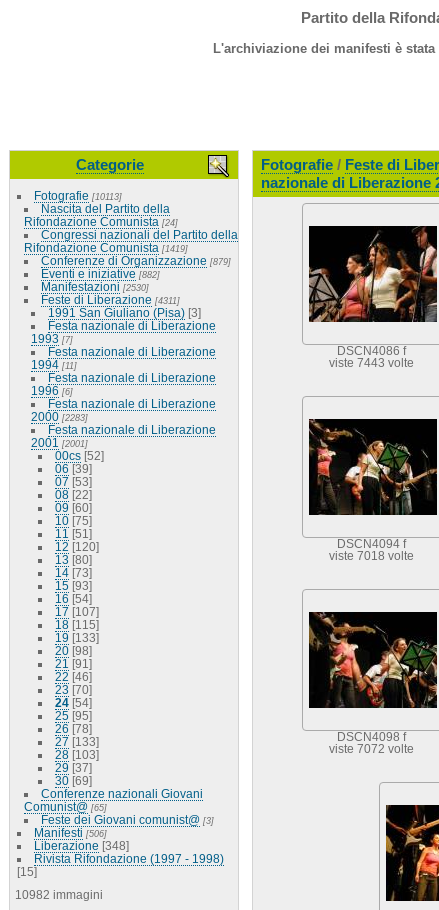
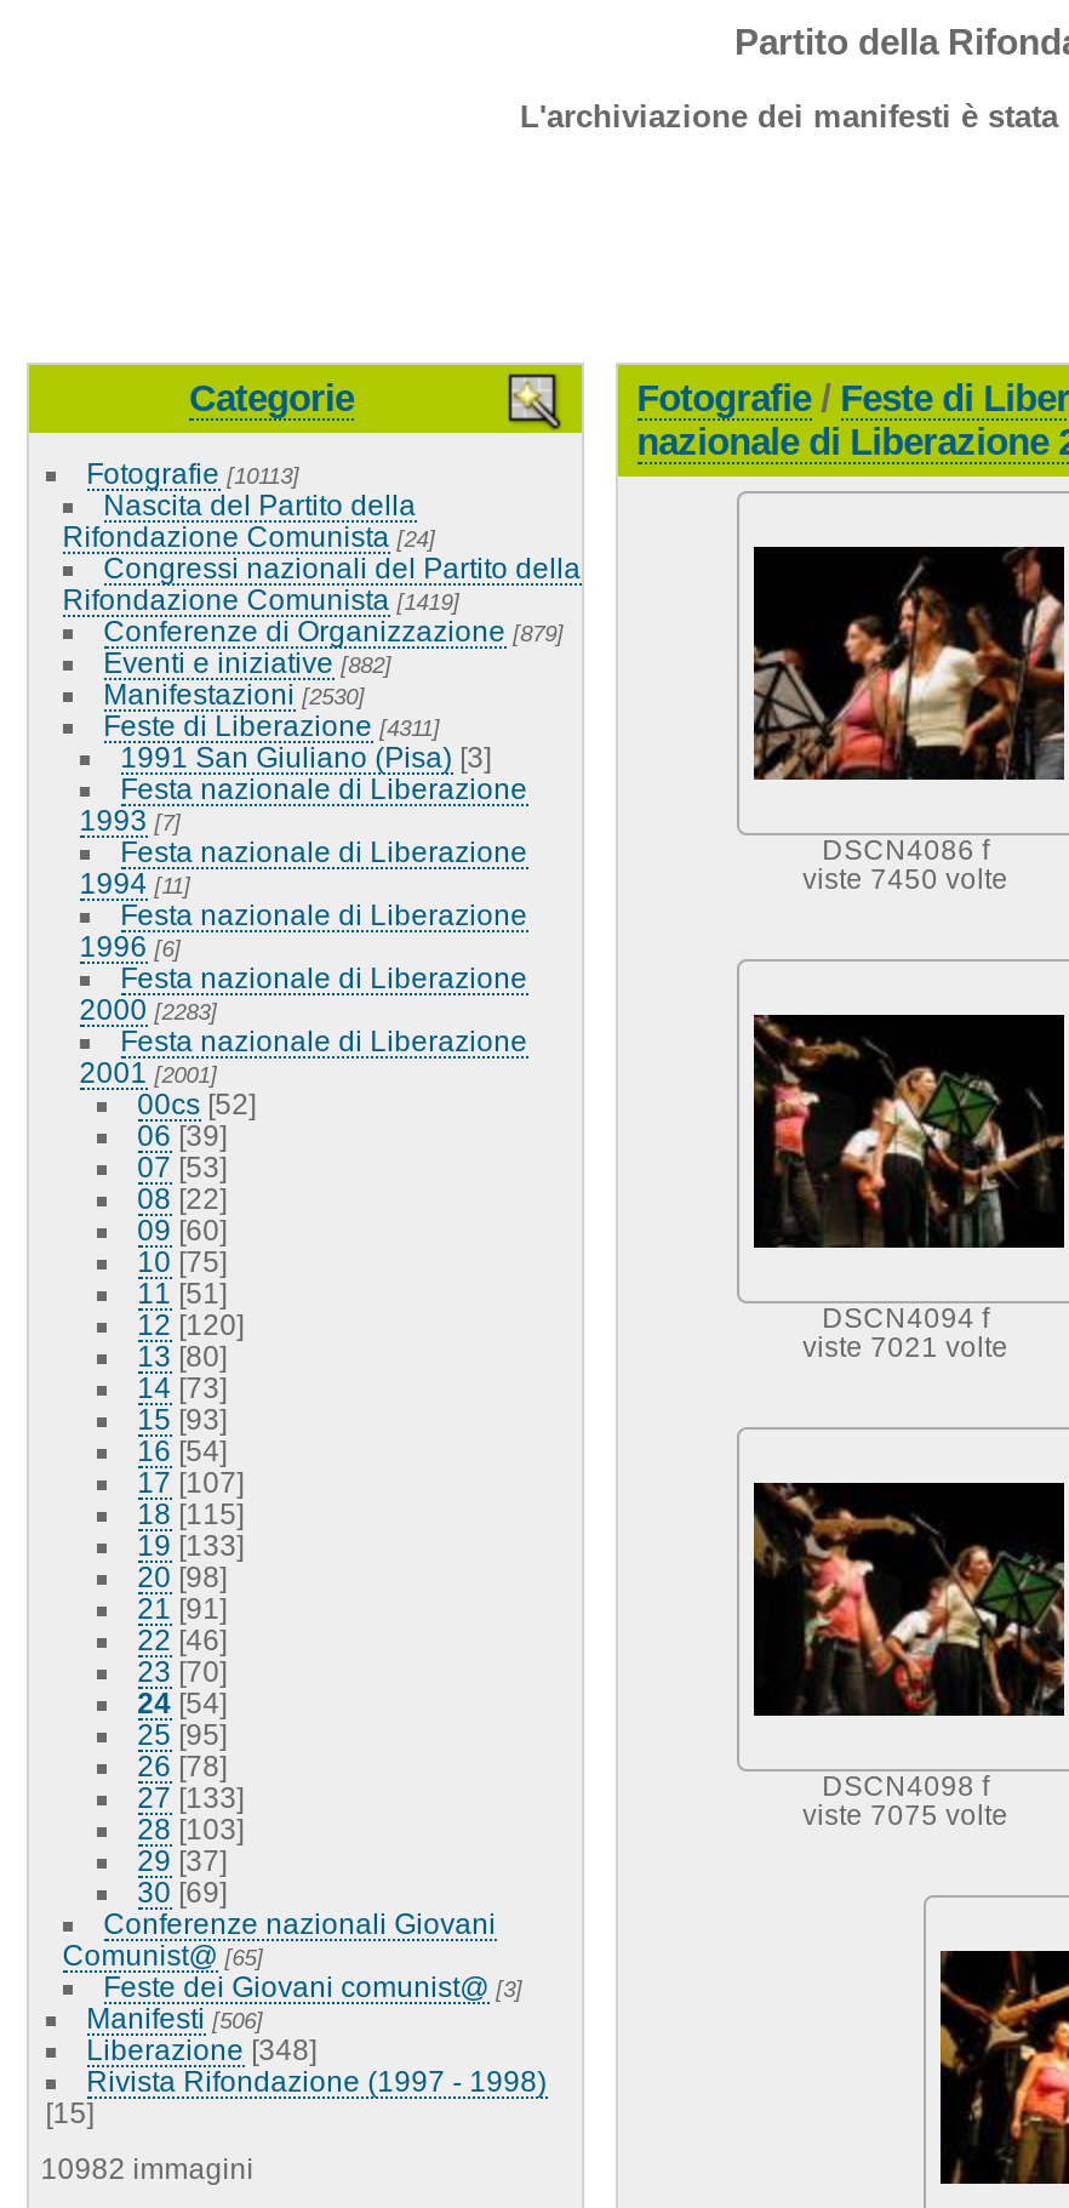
- viste 7443 volte
+ viste 7450 volte

- viste 7018 volte
+ viste 7021 volte

- viste 7072 volte
+ viste 7075 volte
